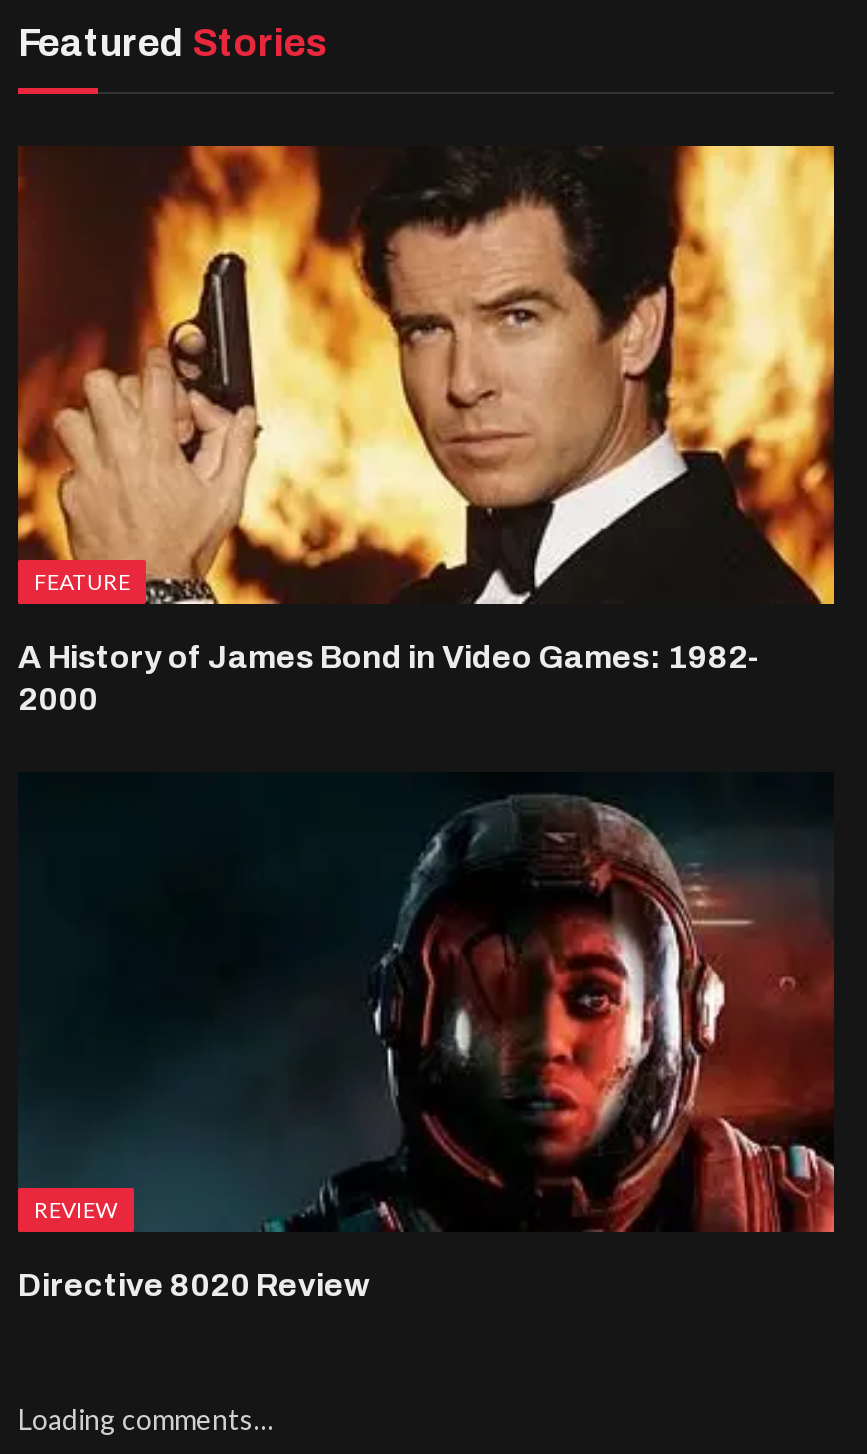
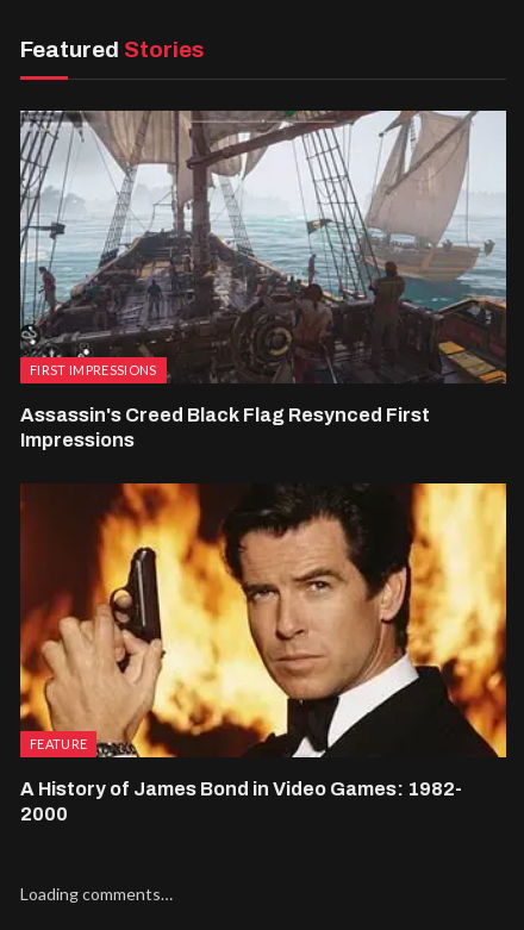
+ [image]
+ FIRST IMPRESSIONS
+ Assassin's Creed Black Flag Resynced First
+ Impressions

moved down: [image] | FEATURE | A History of James Bond in Video Games: 1982- | 2000

- [image]
- REVIEW
- Directive 8020 Review

- [image]
